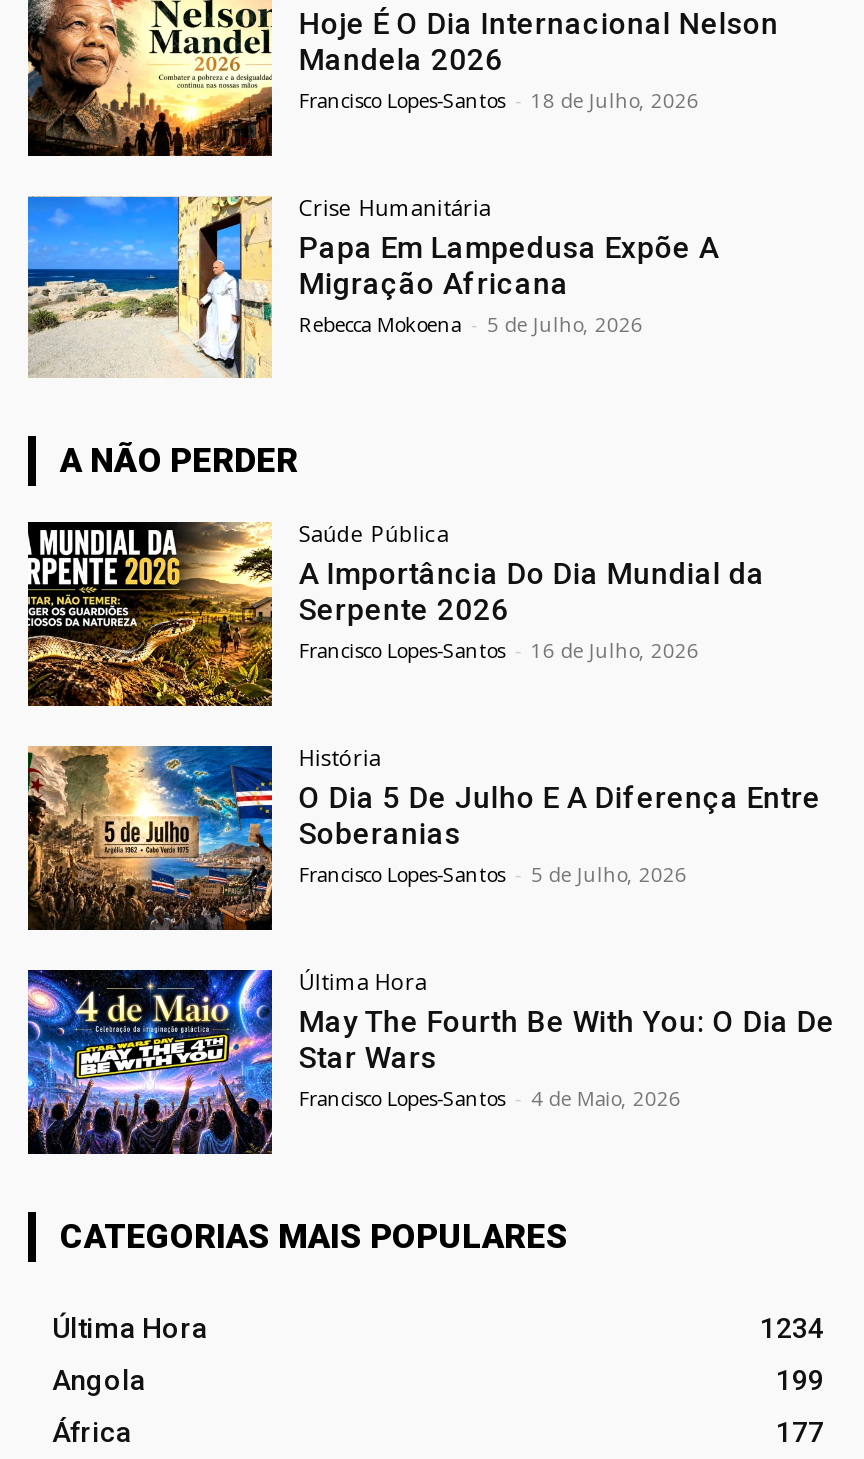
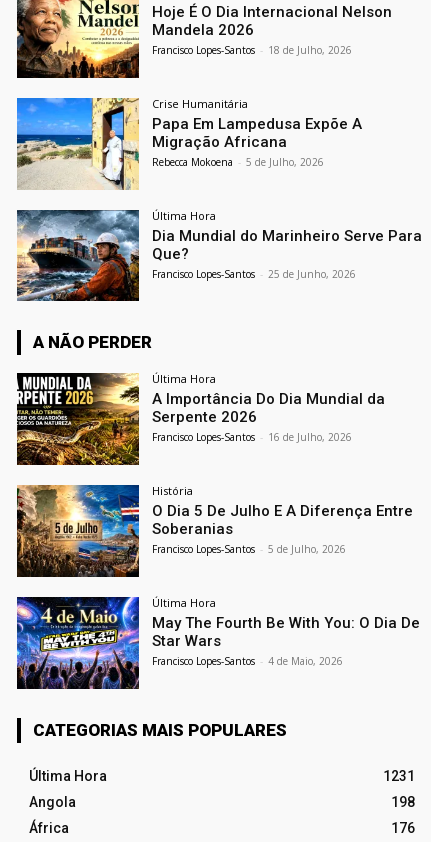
+ [image]
+ Última Hora
+ Dia Mundial do Marinheiro Serve Para
+ Que?
+ Francisco Lopes-Santos - 25 de Junho, 2026

- Saúde Pública
+ Última Hora

- 1234
+ 1231

- 199
+ 198

- 177
+ 176
